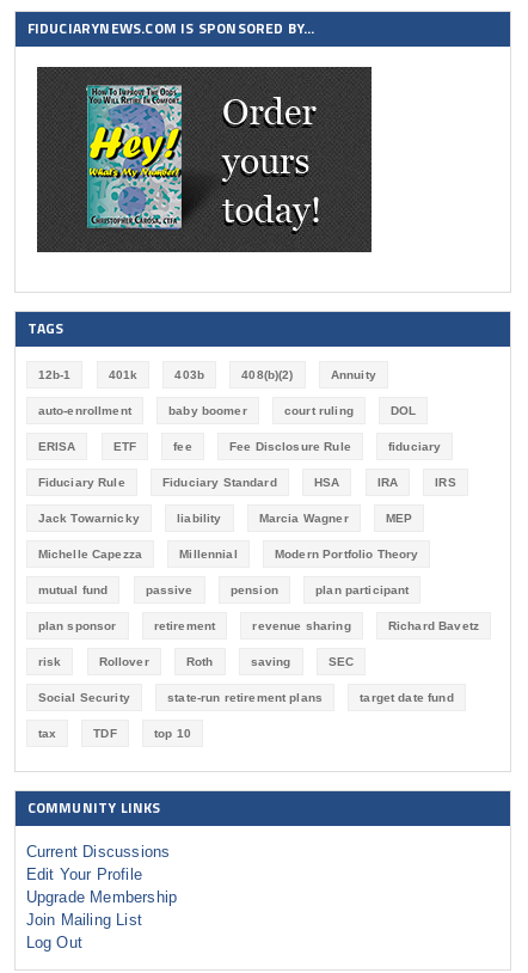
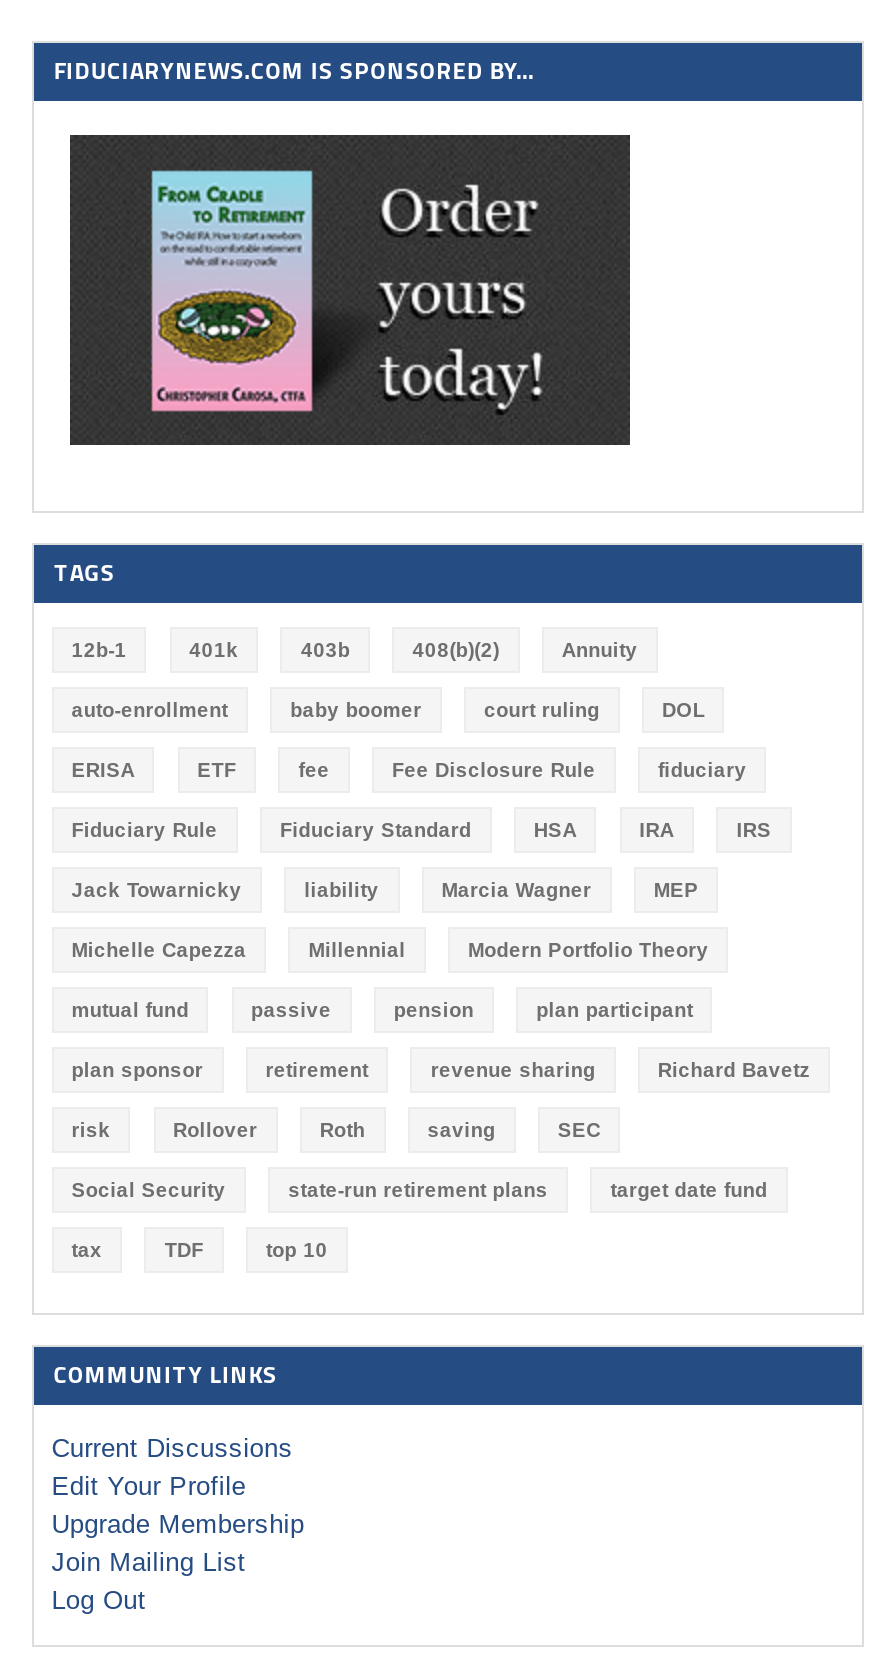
- [image]
+ [image]
